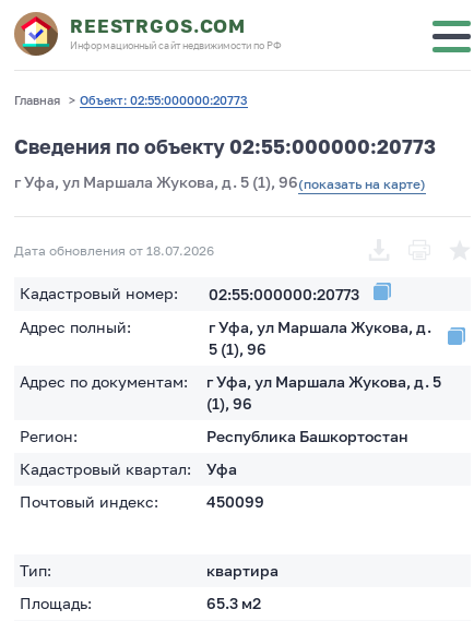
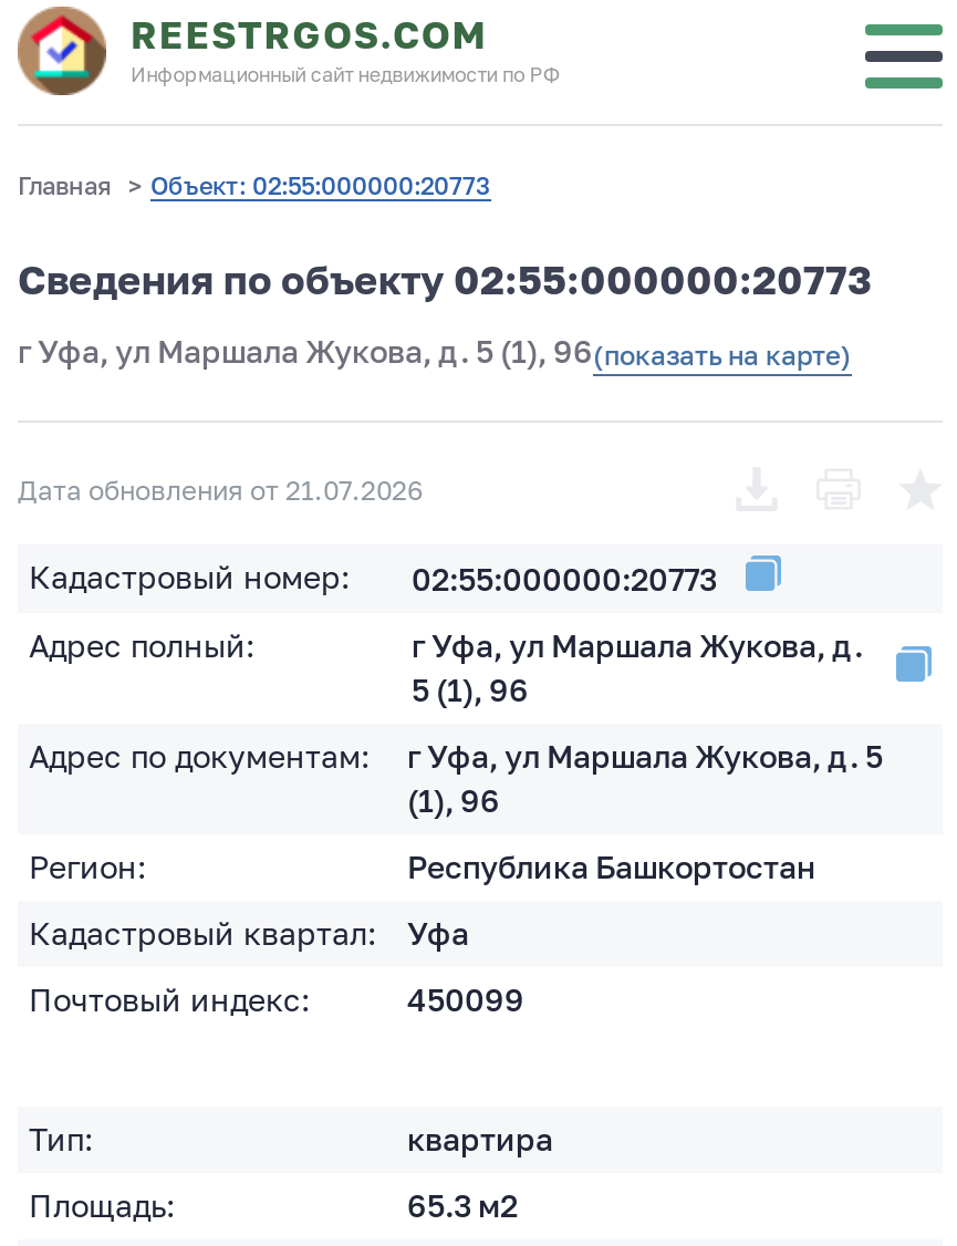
- Дата обновления от 18.07.2026
+ Дата обновления от 21.07.2026
